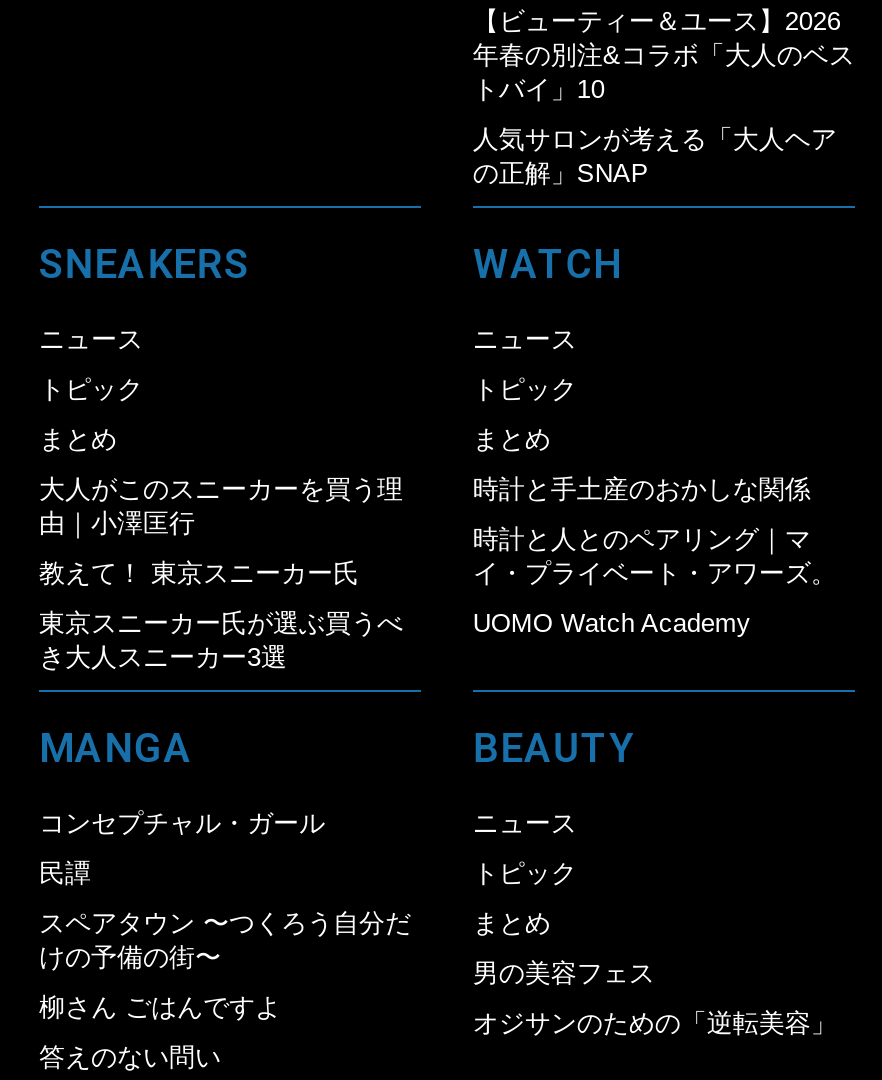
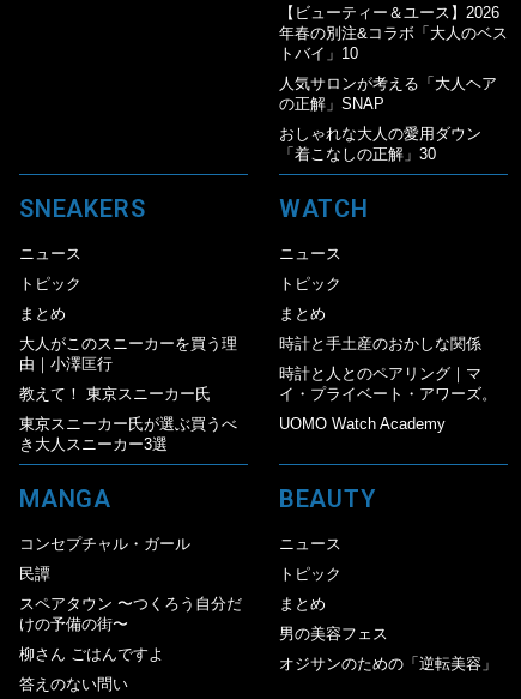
+ おしゃれな大人の愛用ダウン
+ 「着こなしの正解」30
